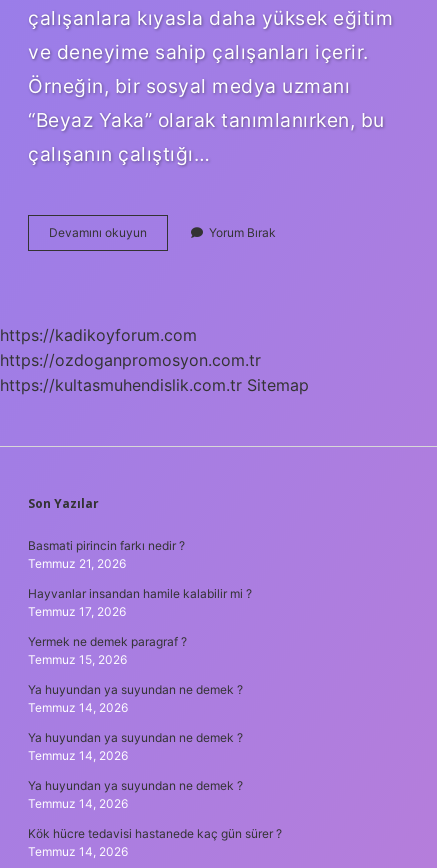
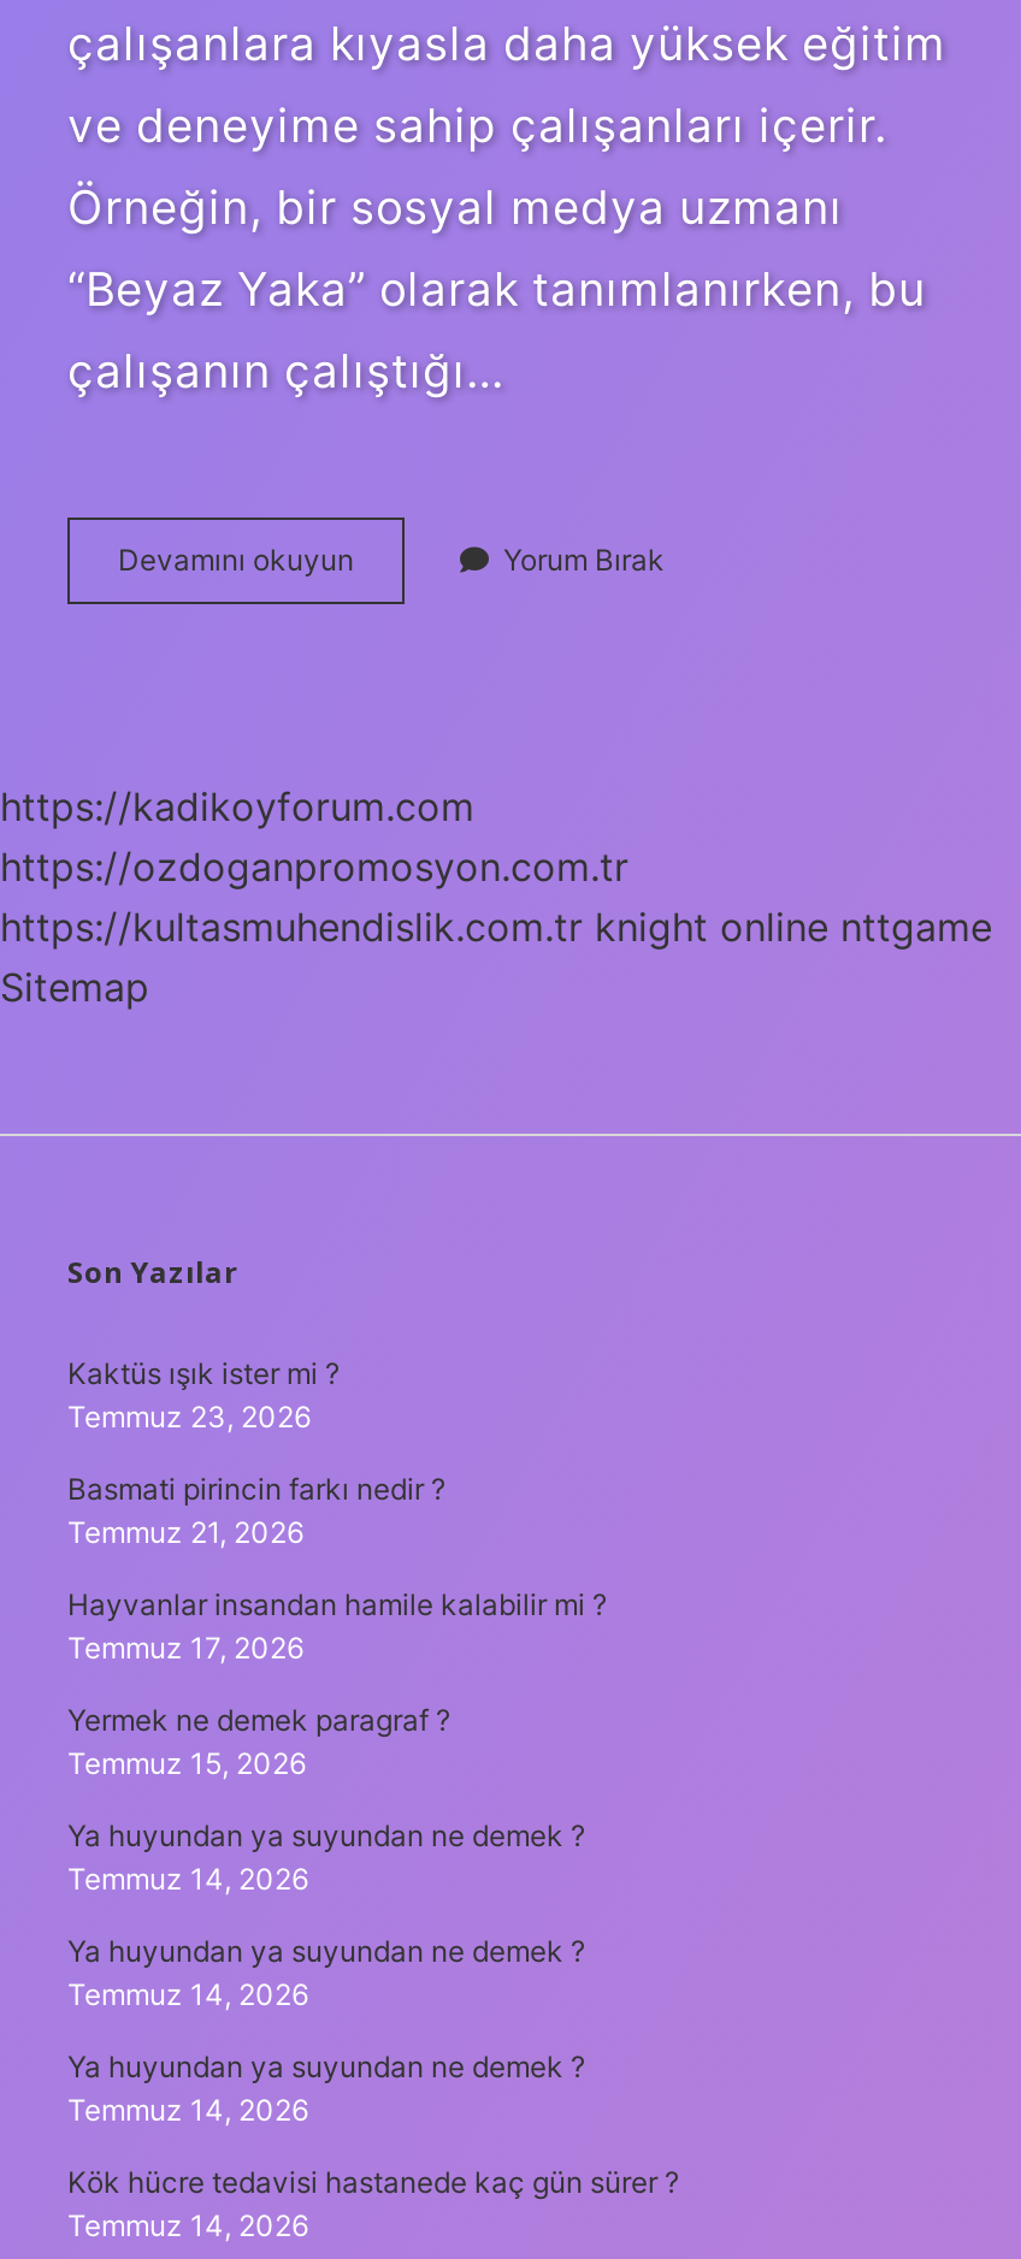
- https://kultasmuhendislik.com.tr Sitemap
+ https://kultasmuhendislik.com.tr knight online nttgame
+ Sitemap

+ Kaktüs ışık ister mi ?
+ Temmuz 23, 2026
